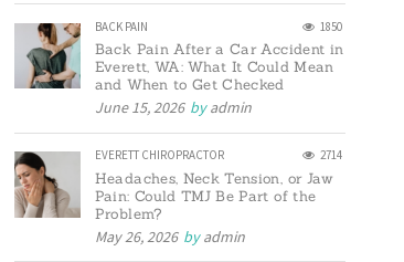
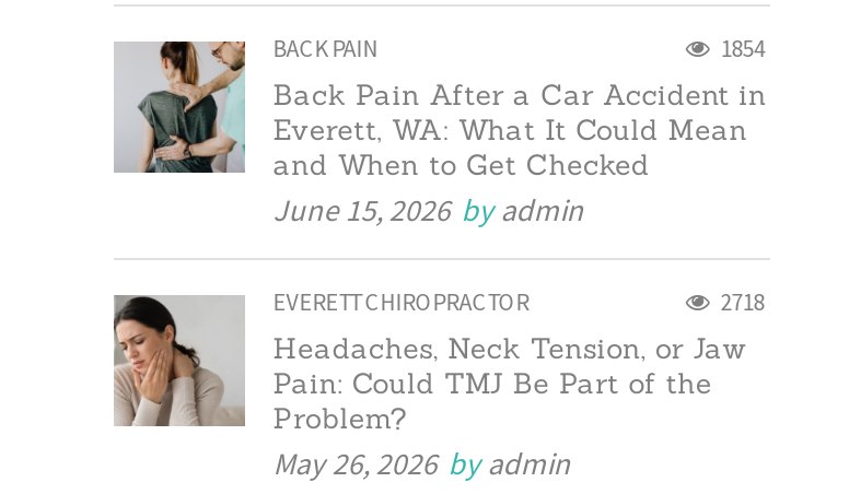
- 1850
+ 1854

- 2714
+ 2718
